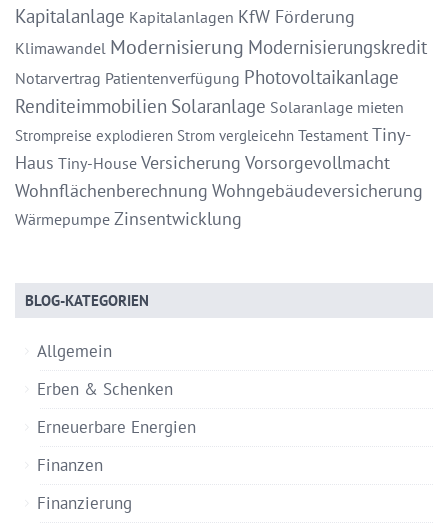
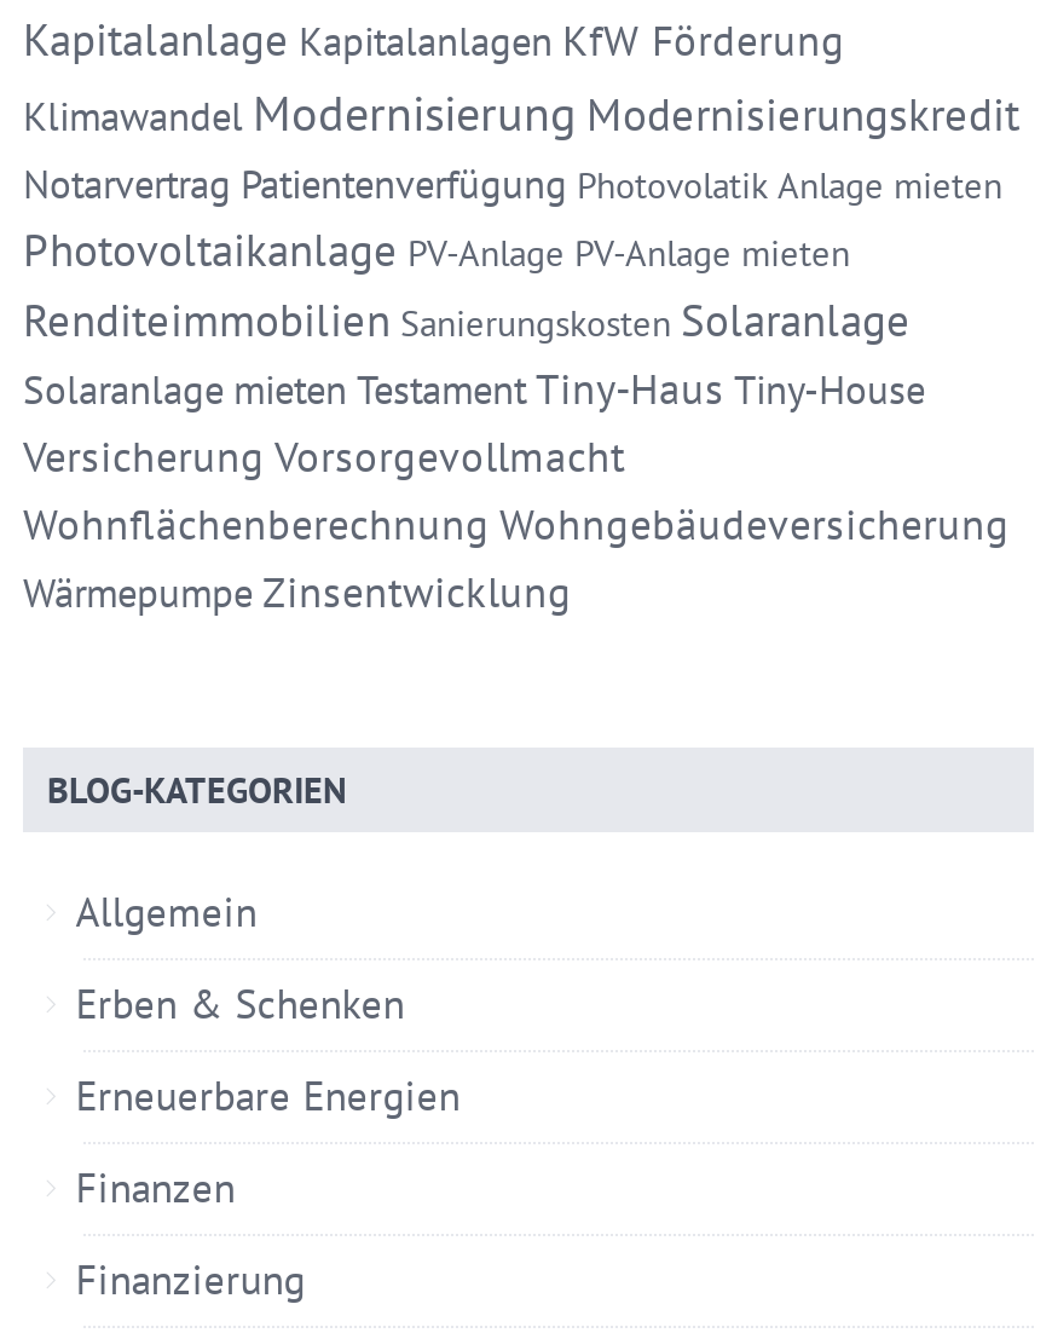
- Notarvertrag Patientenverfügung Photovoltaikanlage
- Renditeimmobilien Solaranlage Solaranlage mieten
- Strompreise explodieren Strom vergleicehn Testament Tiny-
- Haus Tiny-House Versicherung Vorsorgevollmacht
+ Notarvertrag Patientenverfügung Photovolatik Anlage mieten
+ Photovoltaikanlage PV-Anlage PV-Anlage mieten
+ Renditeimmobilien Sanierungskosten Solaranlage
+ Solaranlage mieten Testament Tiny-Haus Tiny-House
+ Versicherung Vorsorgevollmacht
